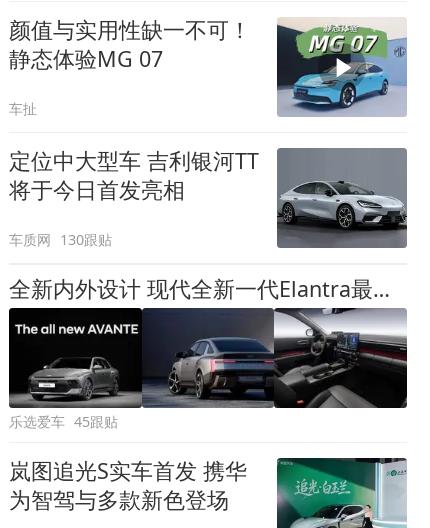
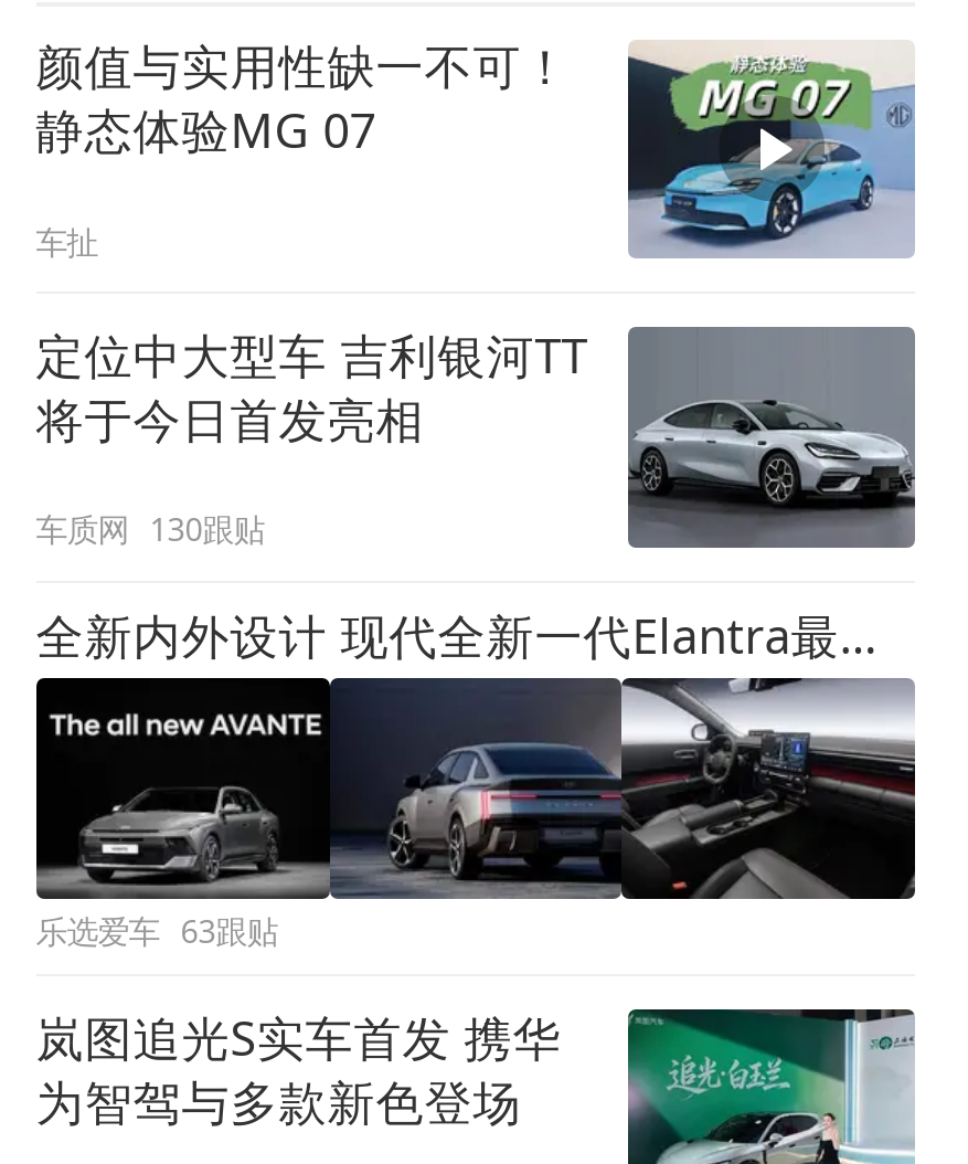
- 乐选爱车 45跟贴
+ 乐选爱车 63跟贴
